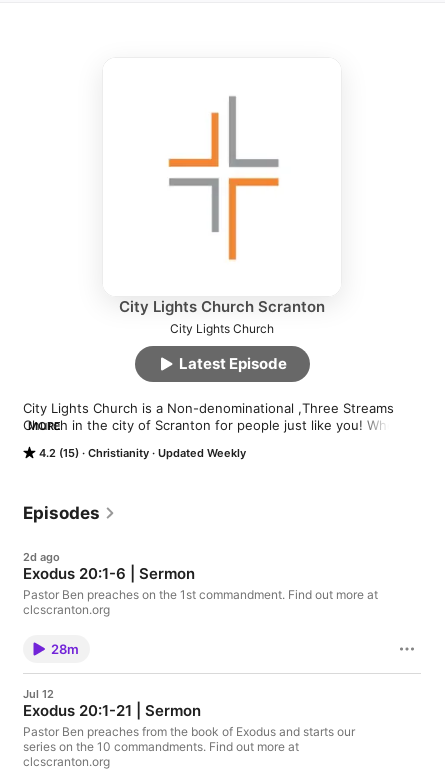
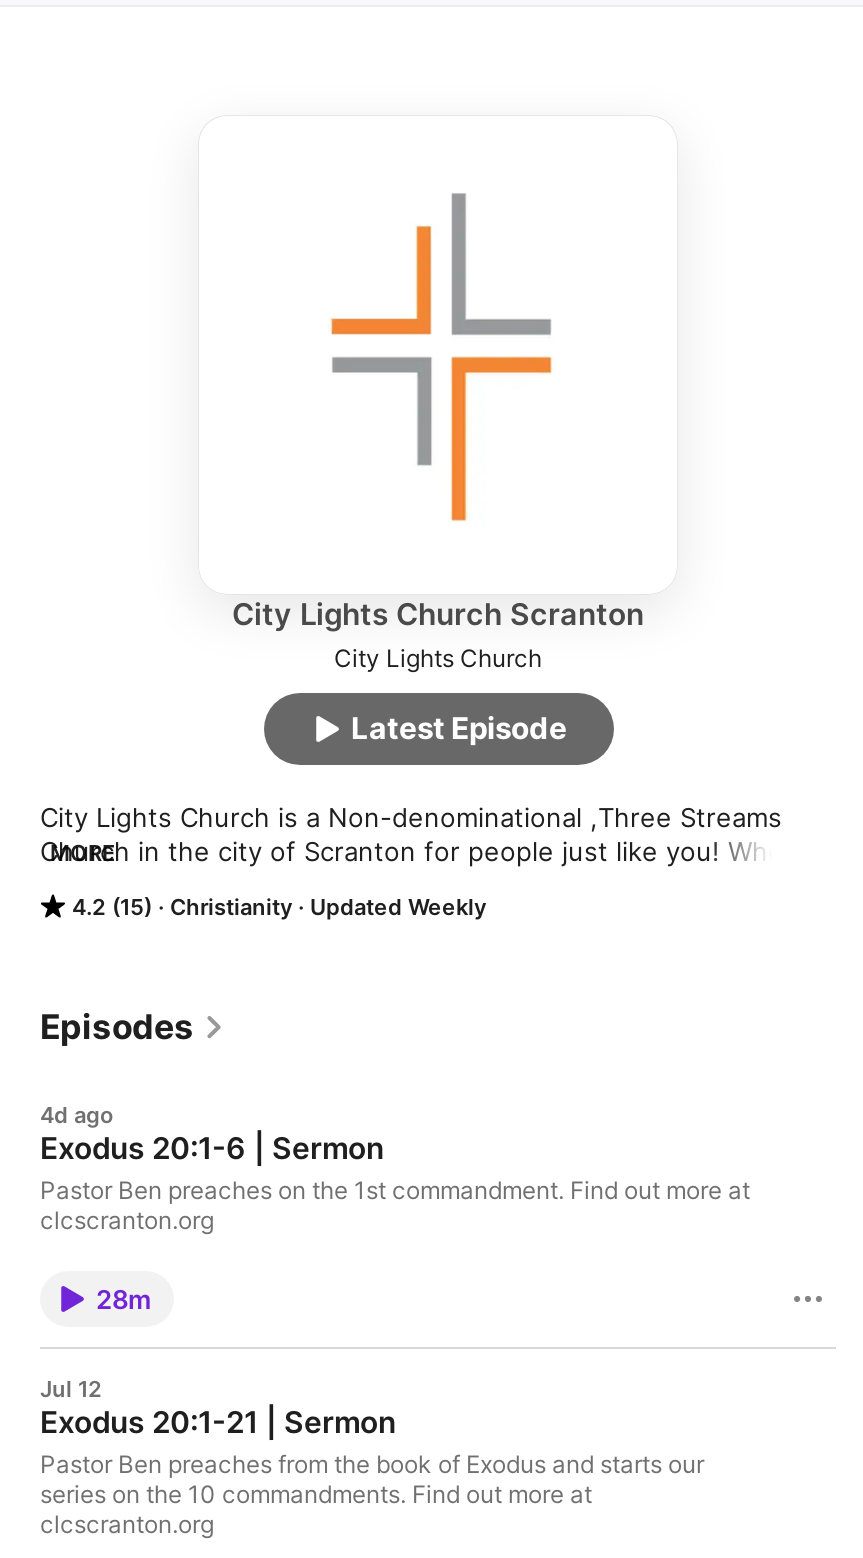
- 2d ago
+ 4d ago
